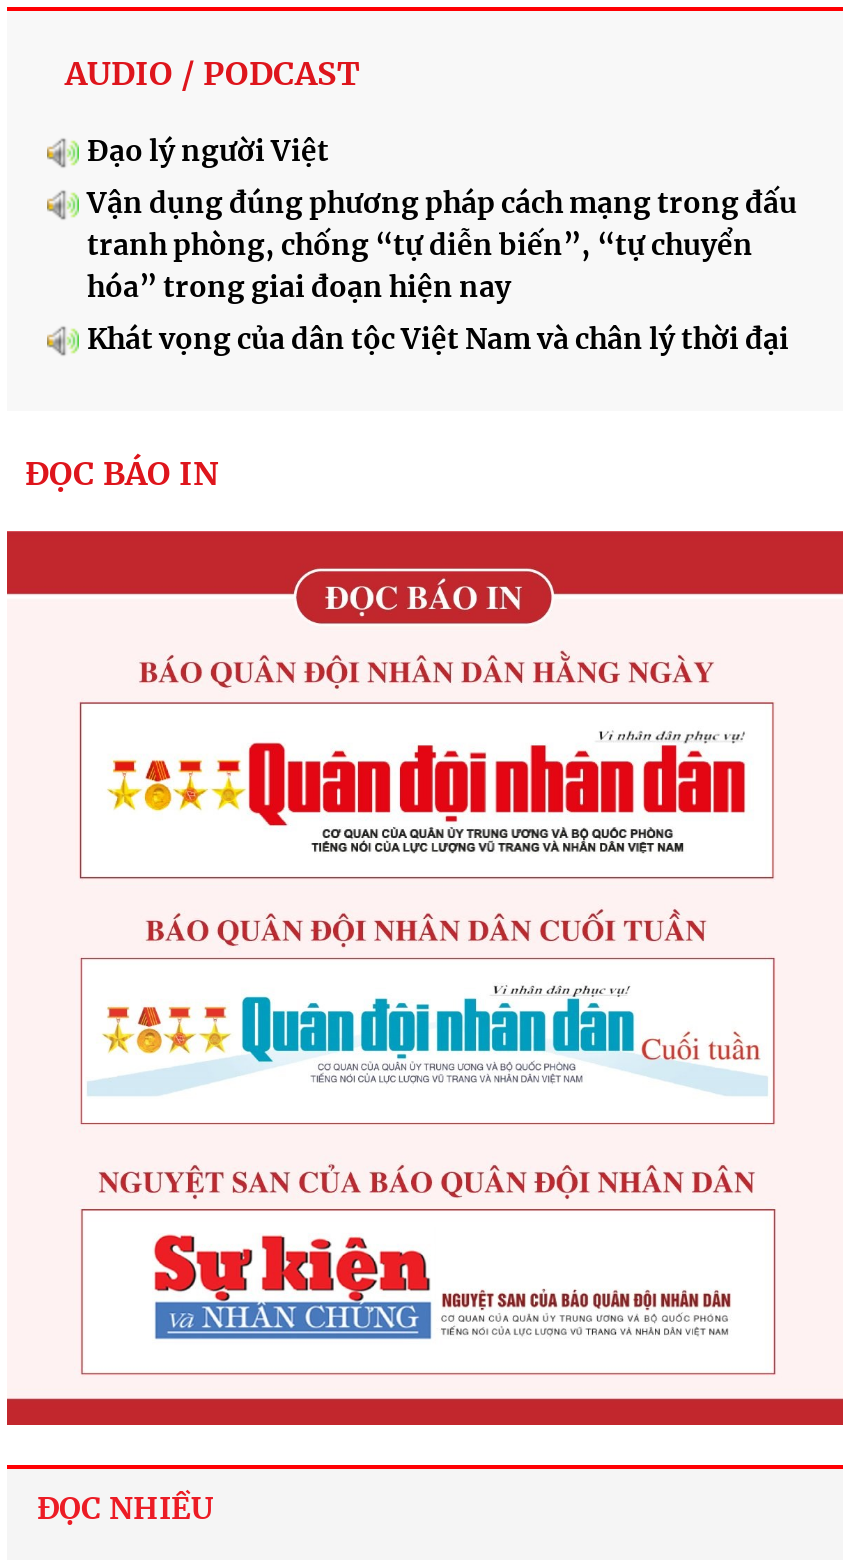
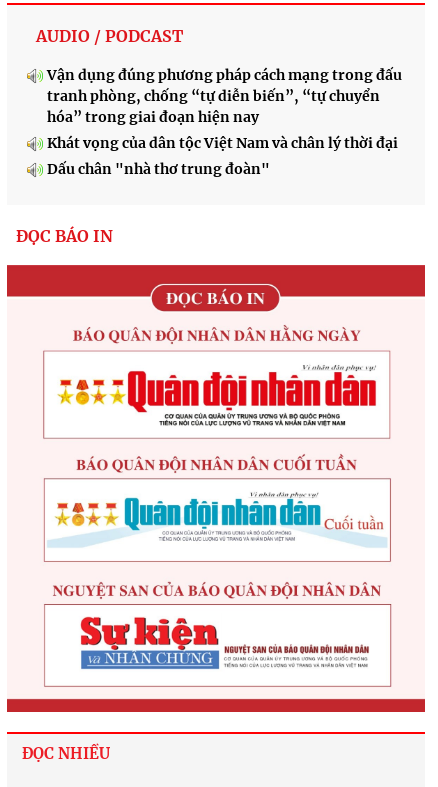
- Đạo lý người Việt

moved up: Vận dụng đúng phương pháp cách mạng trong đấu | tranh phòng, chống “tự diễn biến”, “tự chuyển | hóa” trong giai đoạn hiện nay | Khát vọng của dân tộc Việt Nam và chân lý thời đại

+ Dấu chân "nhà thơ trung đoàn"
